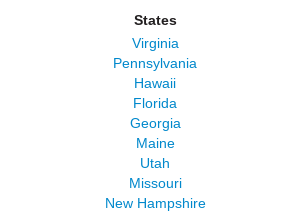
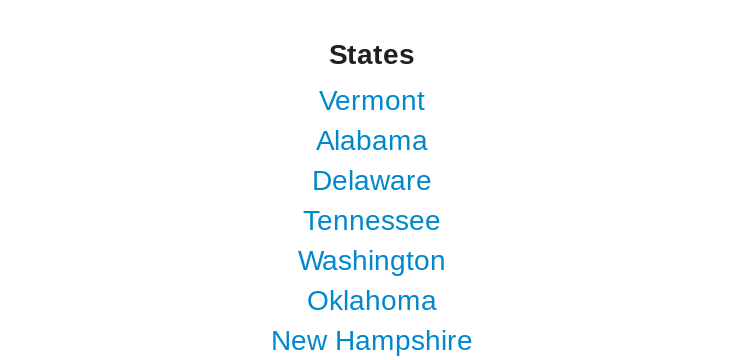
- Virginia
- Pennsylvania
- Hawaii
- Florida
- Georgia
- Maine
- Utah
- Missouri
+ Vermont
+ Alabama
+ Delaware
+ Tennessee
+ Washington
+ Oklahoma
